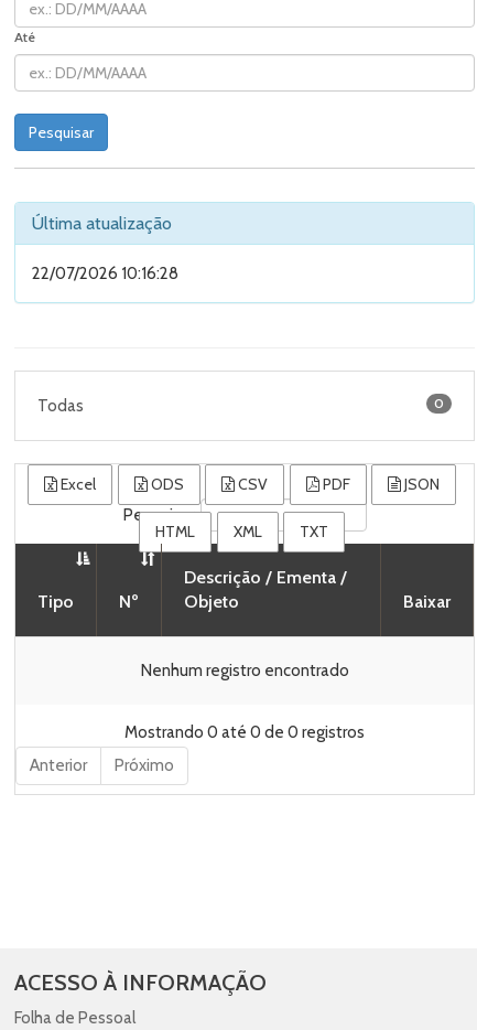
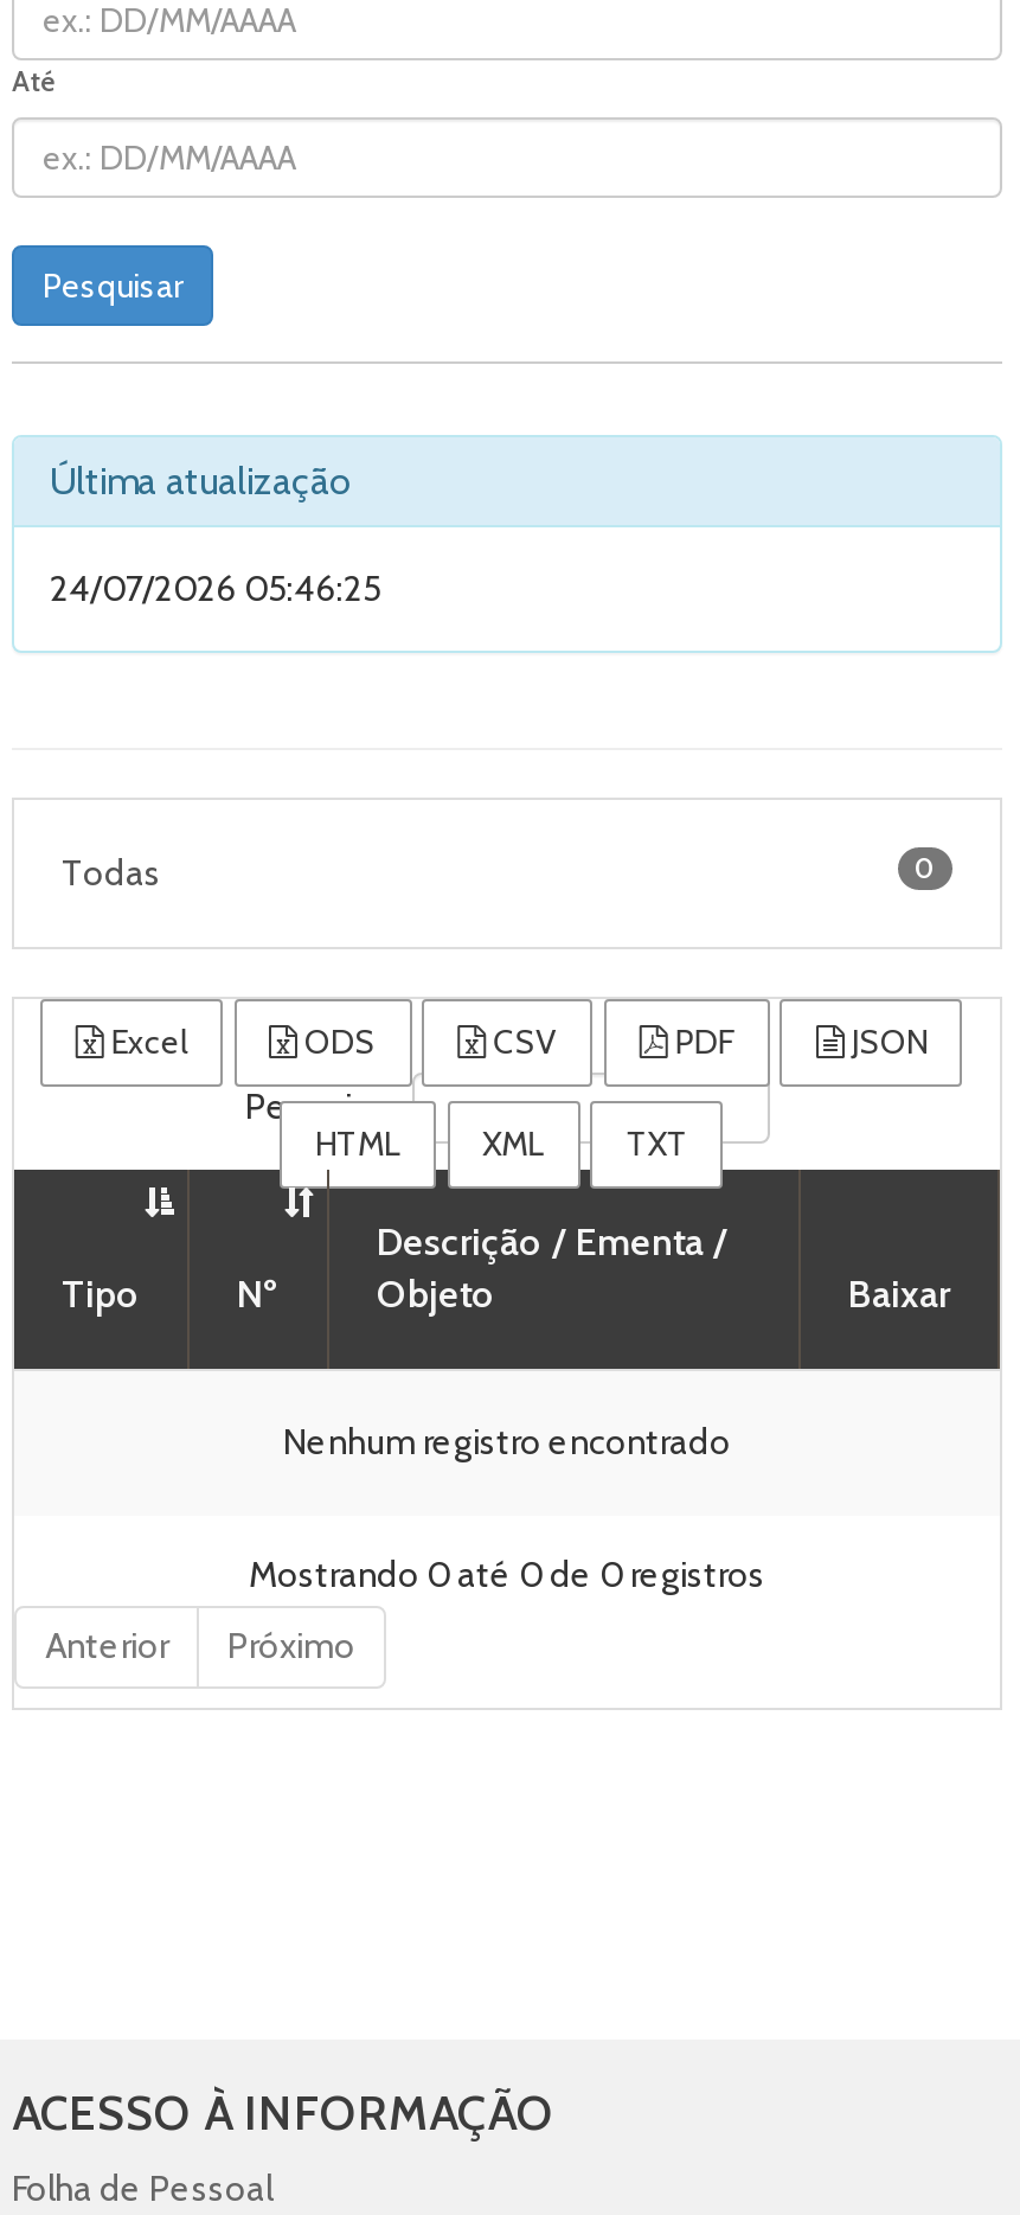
- 22/07/2026 10:16:28
+ 24/07/2026 05:46:25
